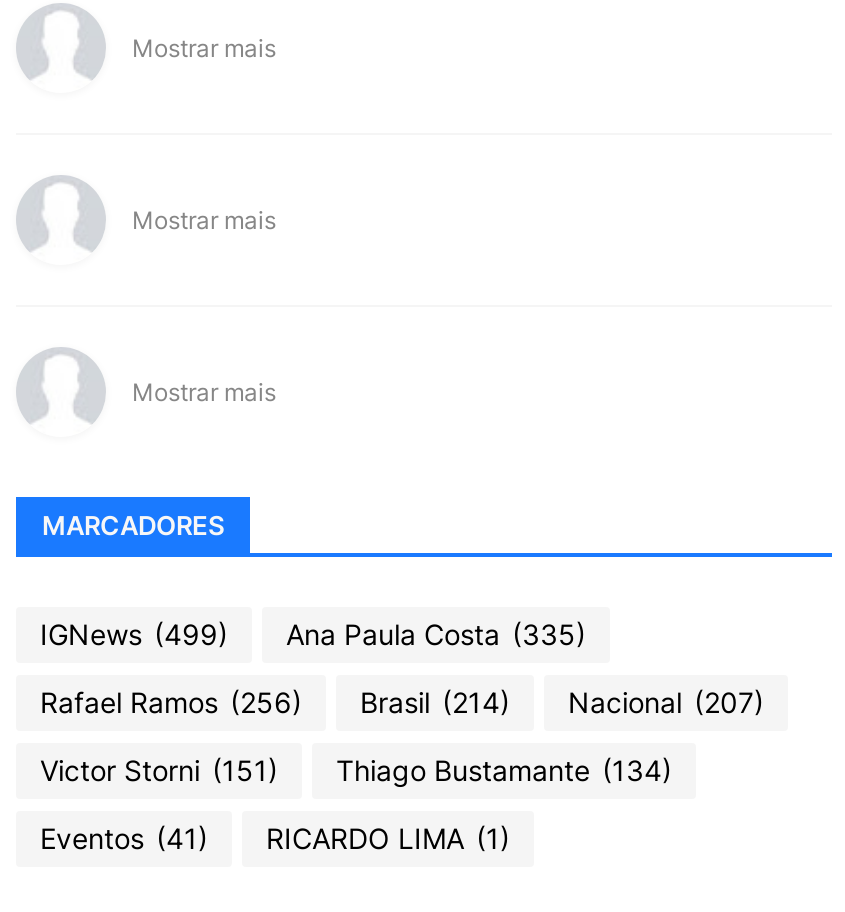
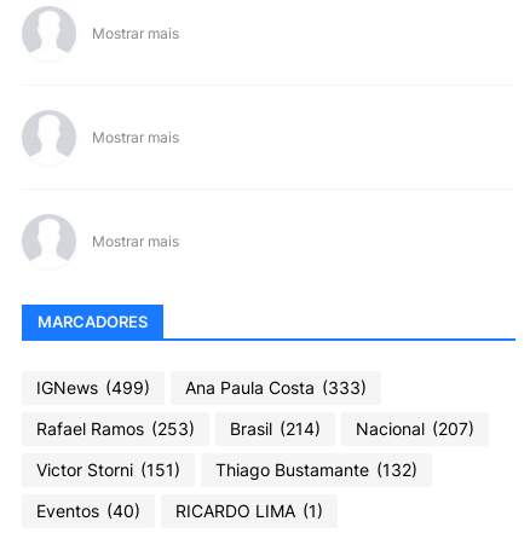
- Ana Paula Costa (335)
+ Ana Paula Costa (333)

- Rafael Ramos (256) Brasil (214) Nacional (207)
+ Rafael Ramos (253) Brasil (214) Nacional (207)

- Thiago Bustamante (134)
+ Thiago Bustamante (132)

- Eventos (41) RICARDO LIMA (1)
+ Eventos (40) RICARDO LIMA (1)
